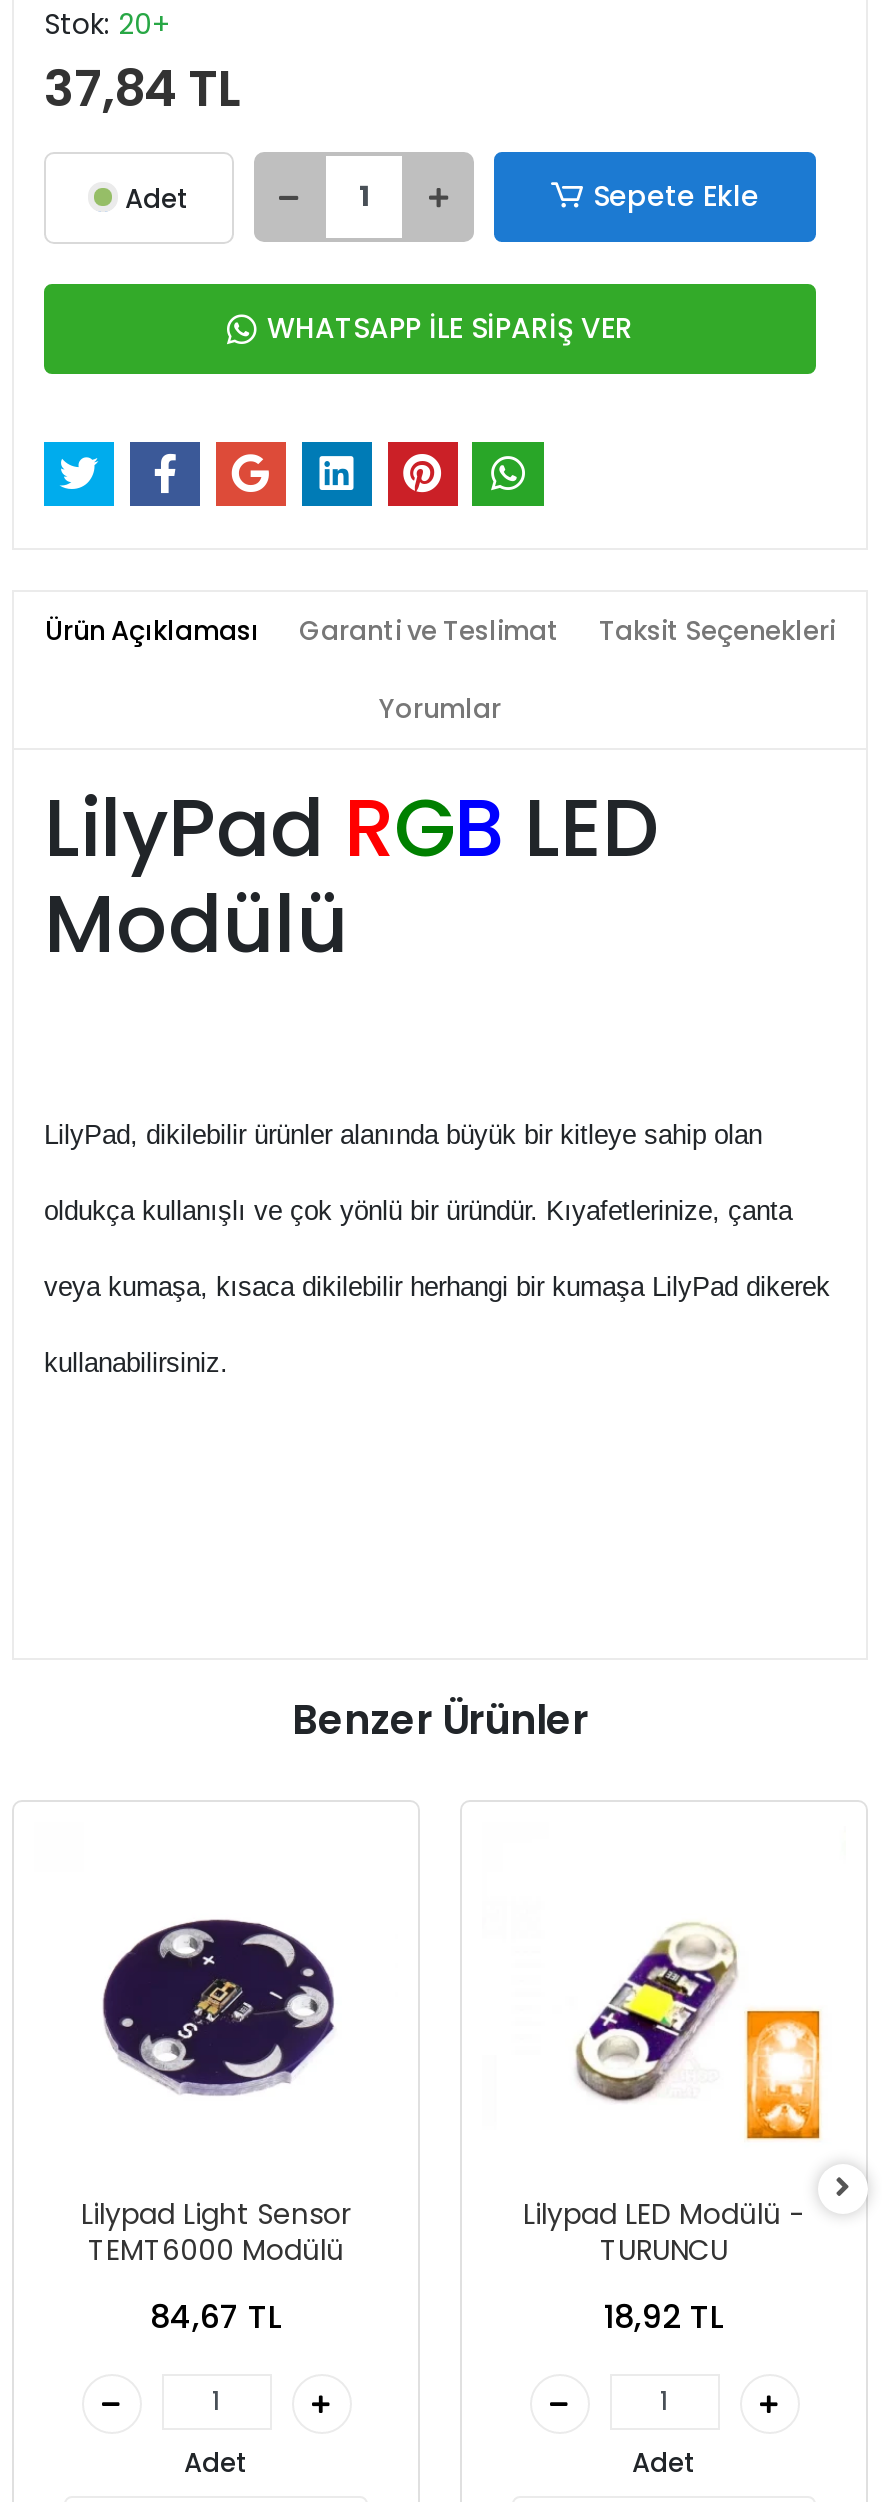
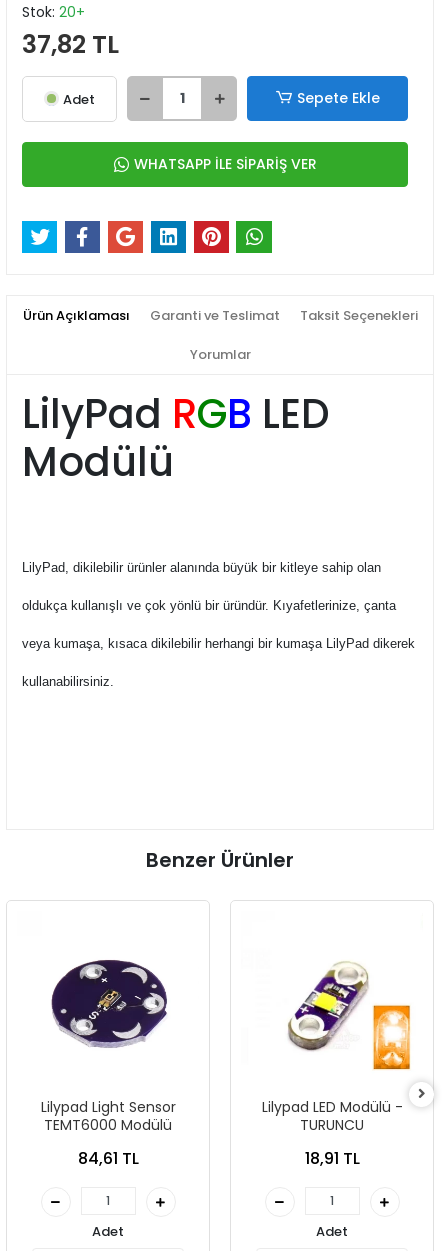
- 37,84 TL
+ 37,82 TL

- 84,67 TL
+ 84,61 TL

- 18,92 TL
+ 18,91 TL
